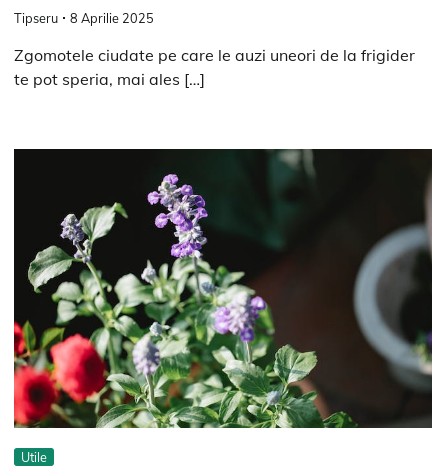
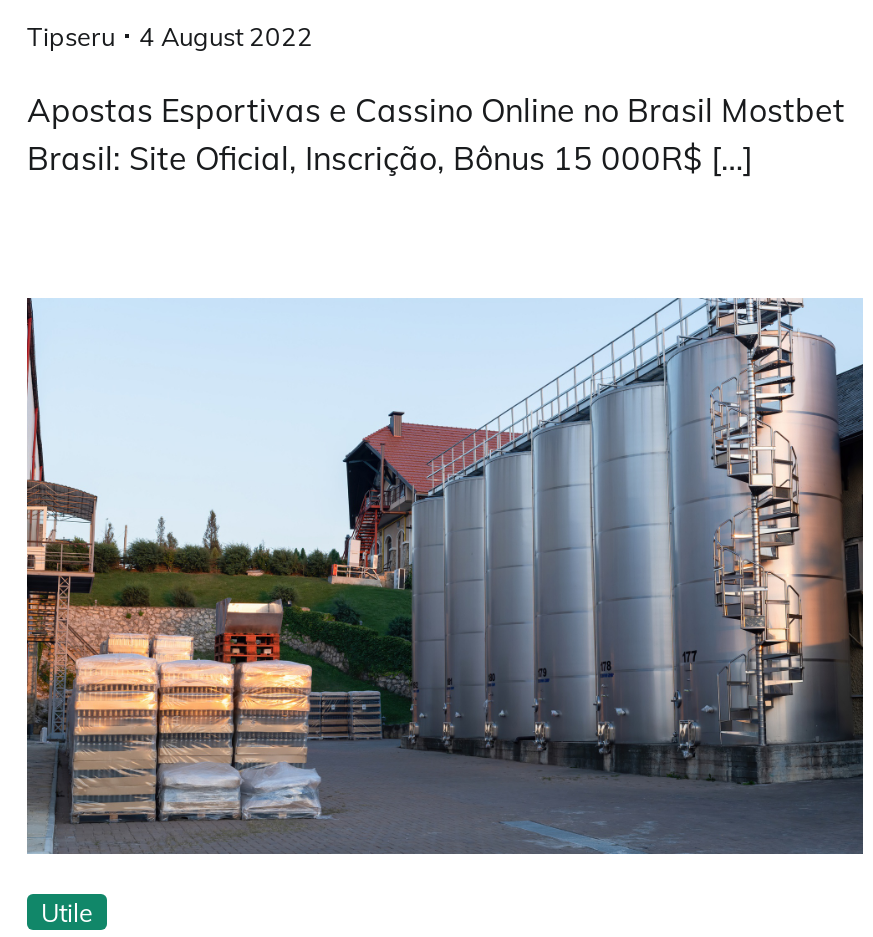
- Tipseru 8 Aprilie 2025
+ Tipseru 4 August 2022

- Zgomotele ciudate pe care le auzi uneori de la frigider
- te pot speria, mai ales […]
+ Apostas Esportivas e Cassino Online no Brasil Mostbet
+ Brasil: Site Oficial, Inscrição, Bônus 15 000R$ […]

- [image]
+ [image]
